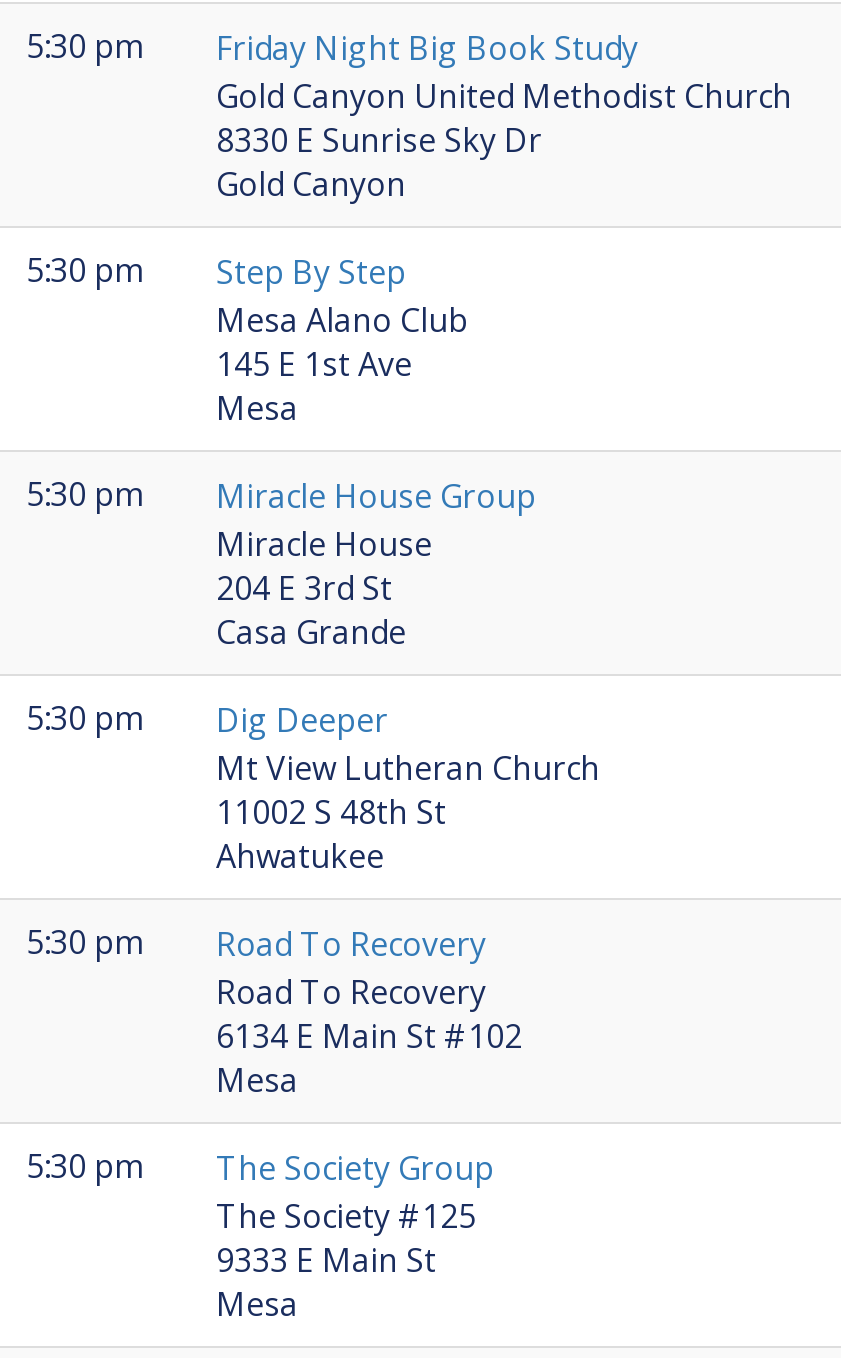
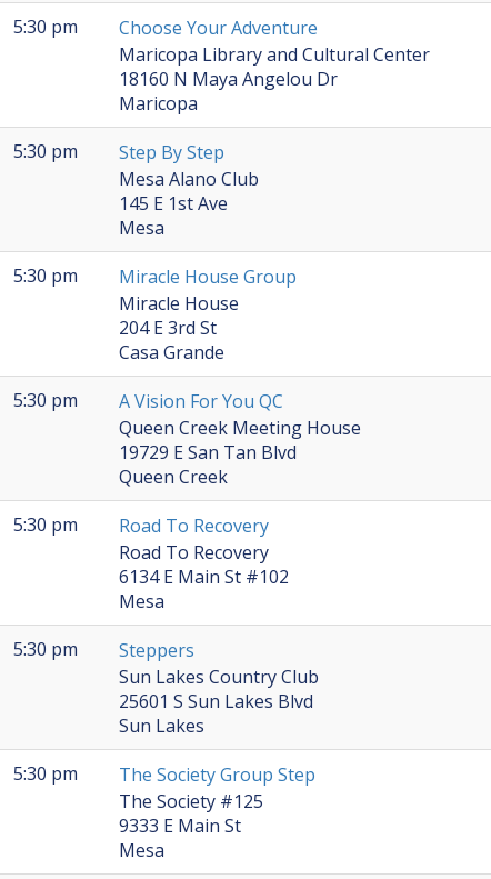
- Friday Night Big Book Study
- Gold Canyon United Methodist Church
- 8330 E Sunrise Sky Dr
- Gold Canyon
+ Choose Your Adventure
+ Maricopa Library and Cultural Center
+ 18160 N Maya Angelou Dr
+ Maricopa

- Dig Deeper
- Mt View Lutheran Church
- 11002 S 48th St
- Ahwatukee
+ A Vision For You QC
+ Queen Creek Meeting House
+ 19729 E San Tan Blvd
+ Queen Creek

- The Society Group
+ Steppers
+ Sun Lakes Country Club
+ 25601 S Sun Lakes Blvd
+ Sun Lakes
+ 5:30 pm
+ The Society Group Step
